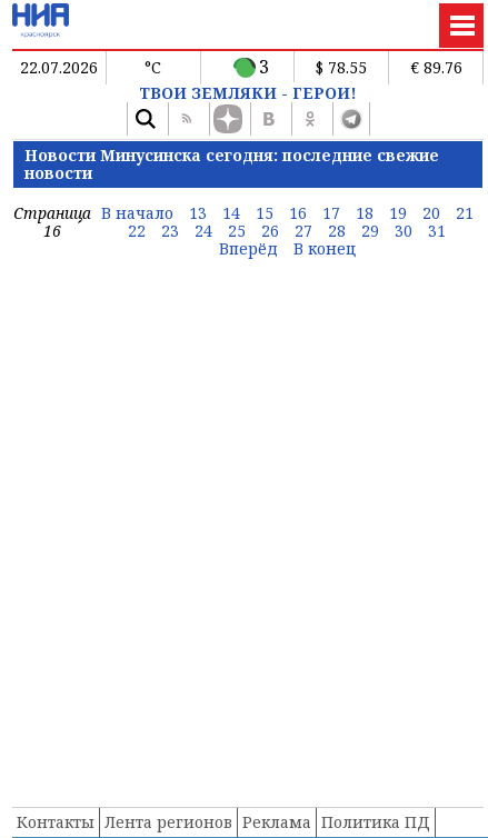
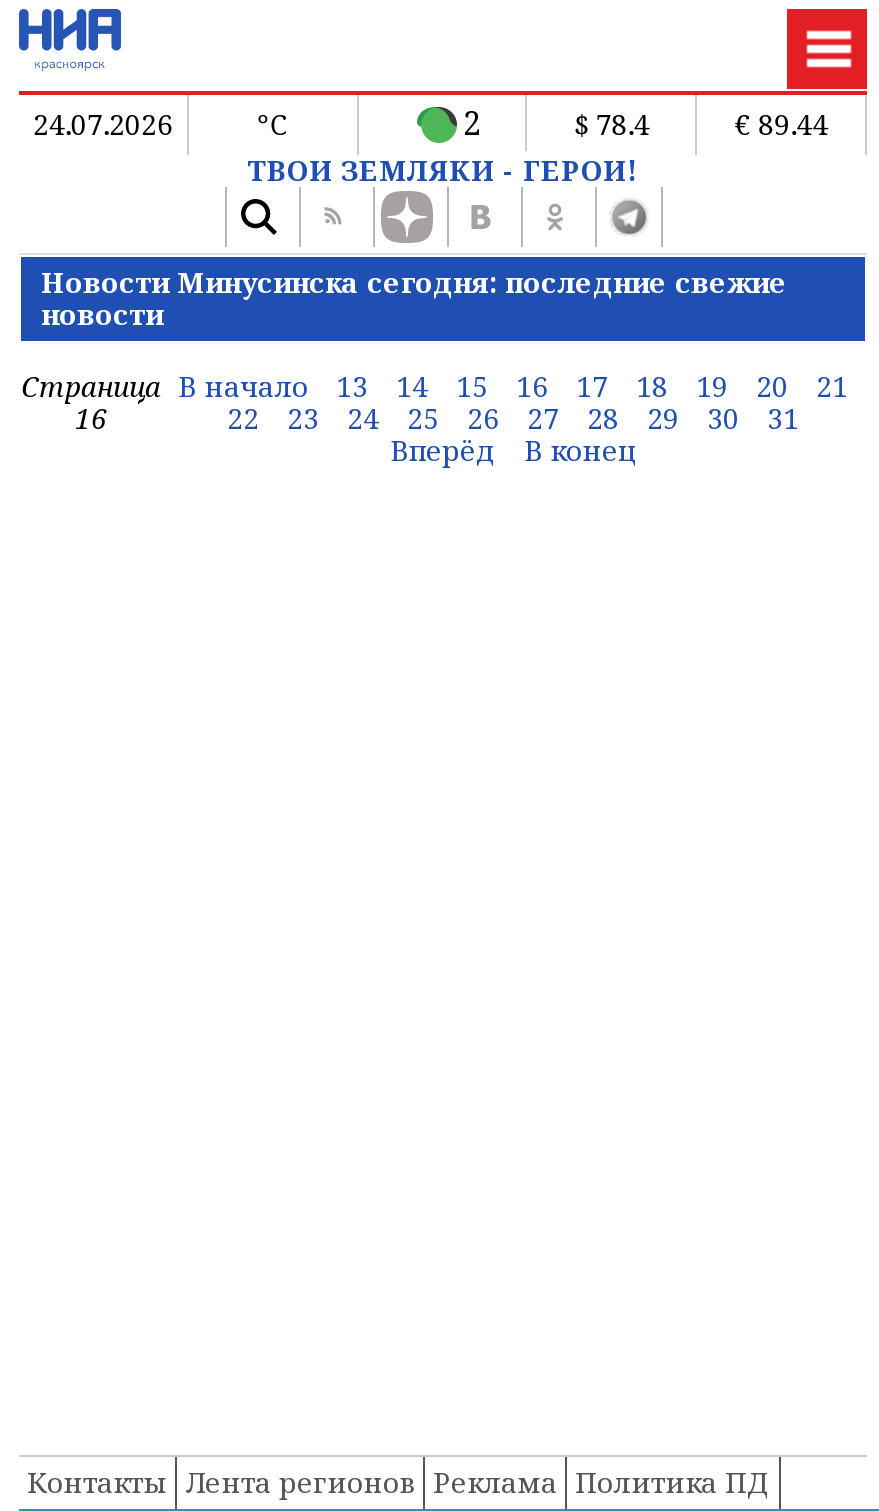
- 22.07.2026
+ 24.07.2026

- 3
+ 2

- $ 78.55
+ $ 78.4

- € 89.76
+ € 89.44
